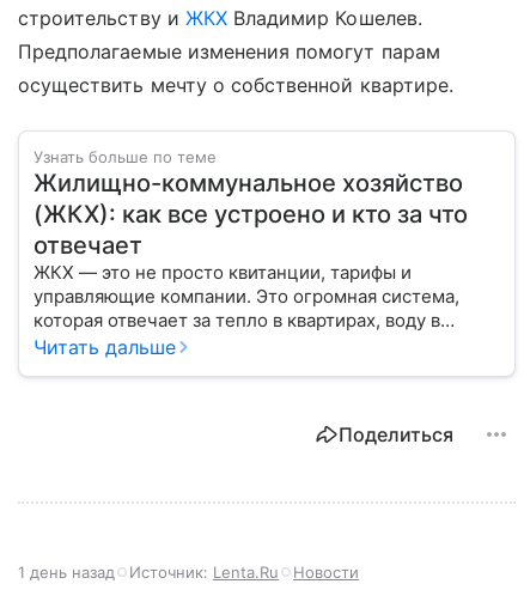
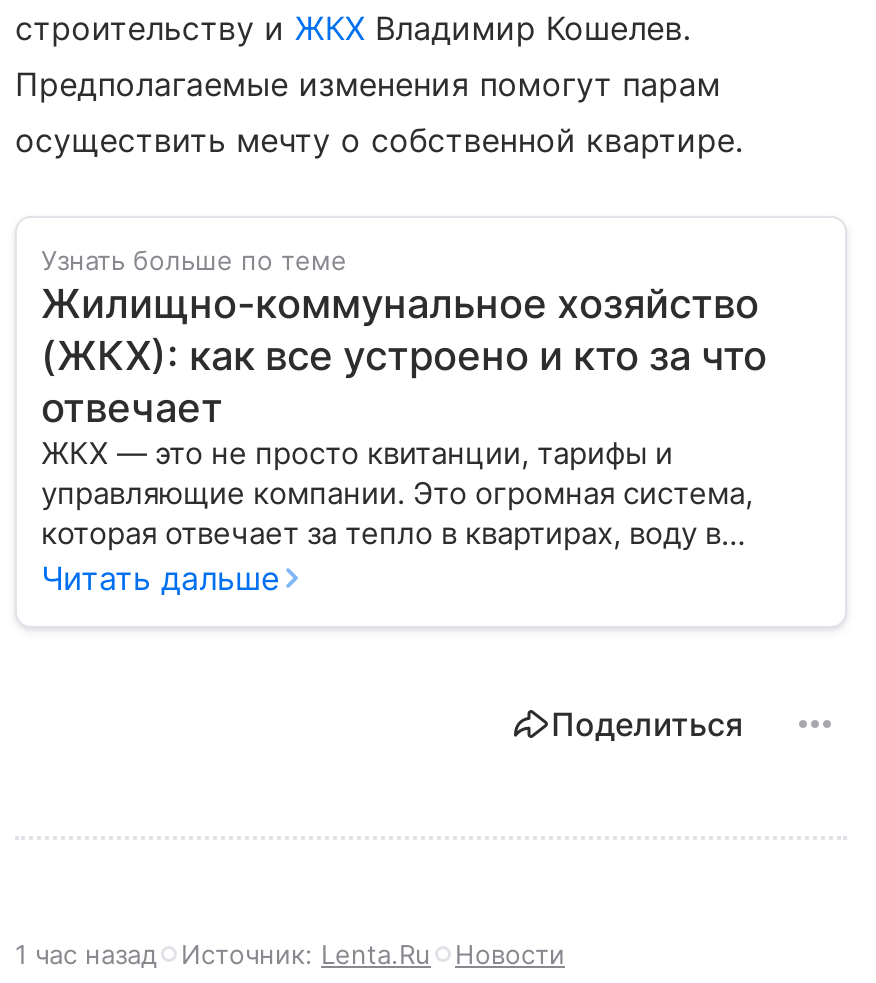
- 1 день назад Источник: Lenta.Ru Новости
+ 1 час назад Источник: Lenta.Ru Новости
